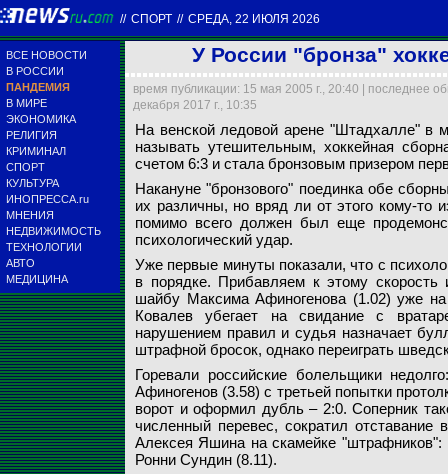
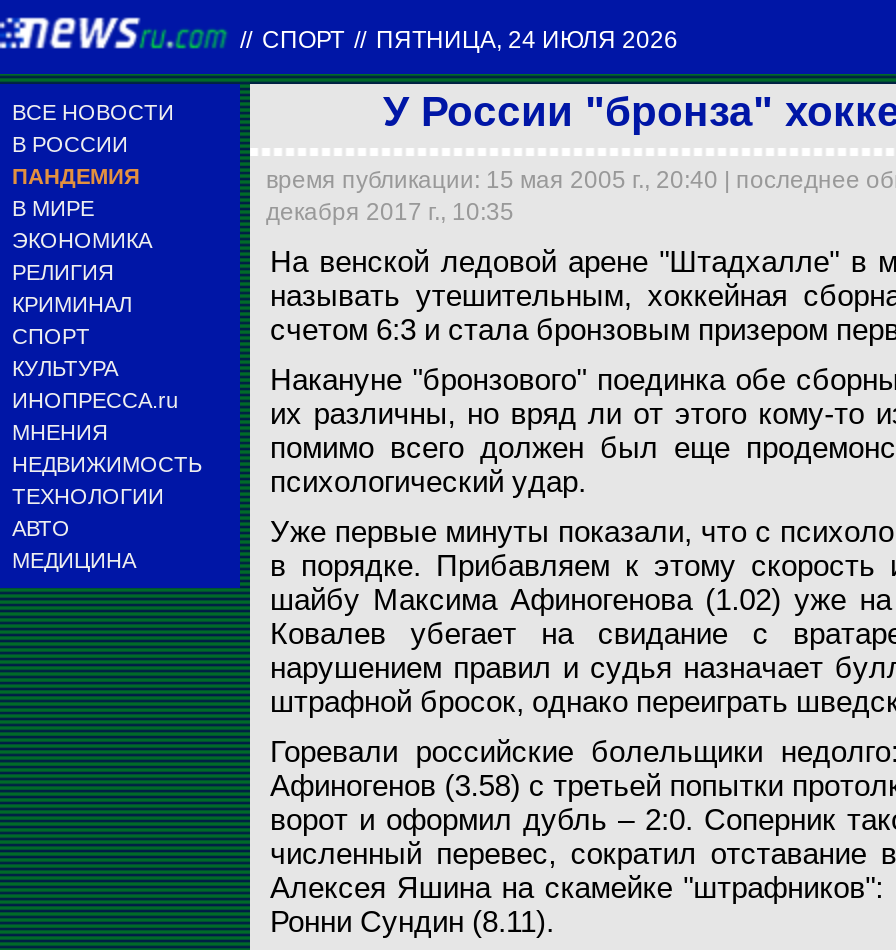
- // СПОРТ // СРЕДА, 22 ИЮЛЯ 2026
+ // СПОРТ // ПЯТНИЦА, 24 ИЮЛЯ 2026
